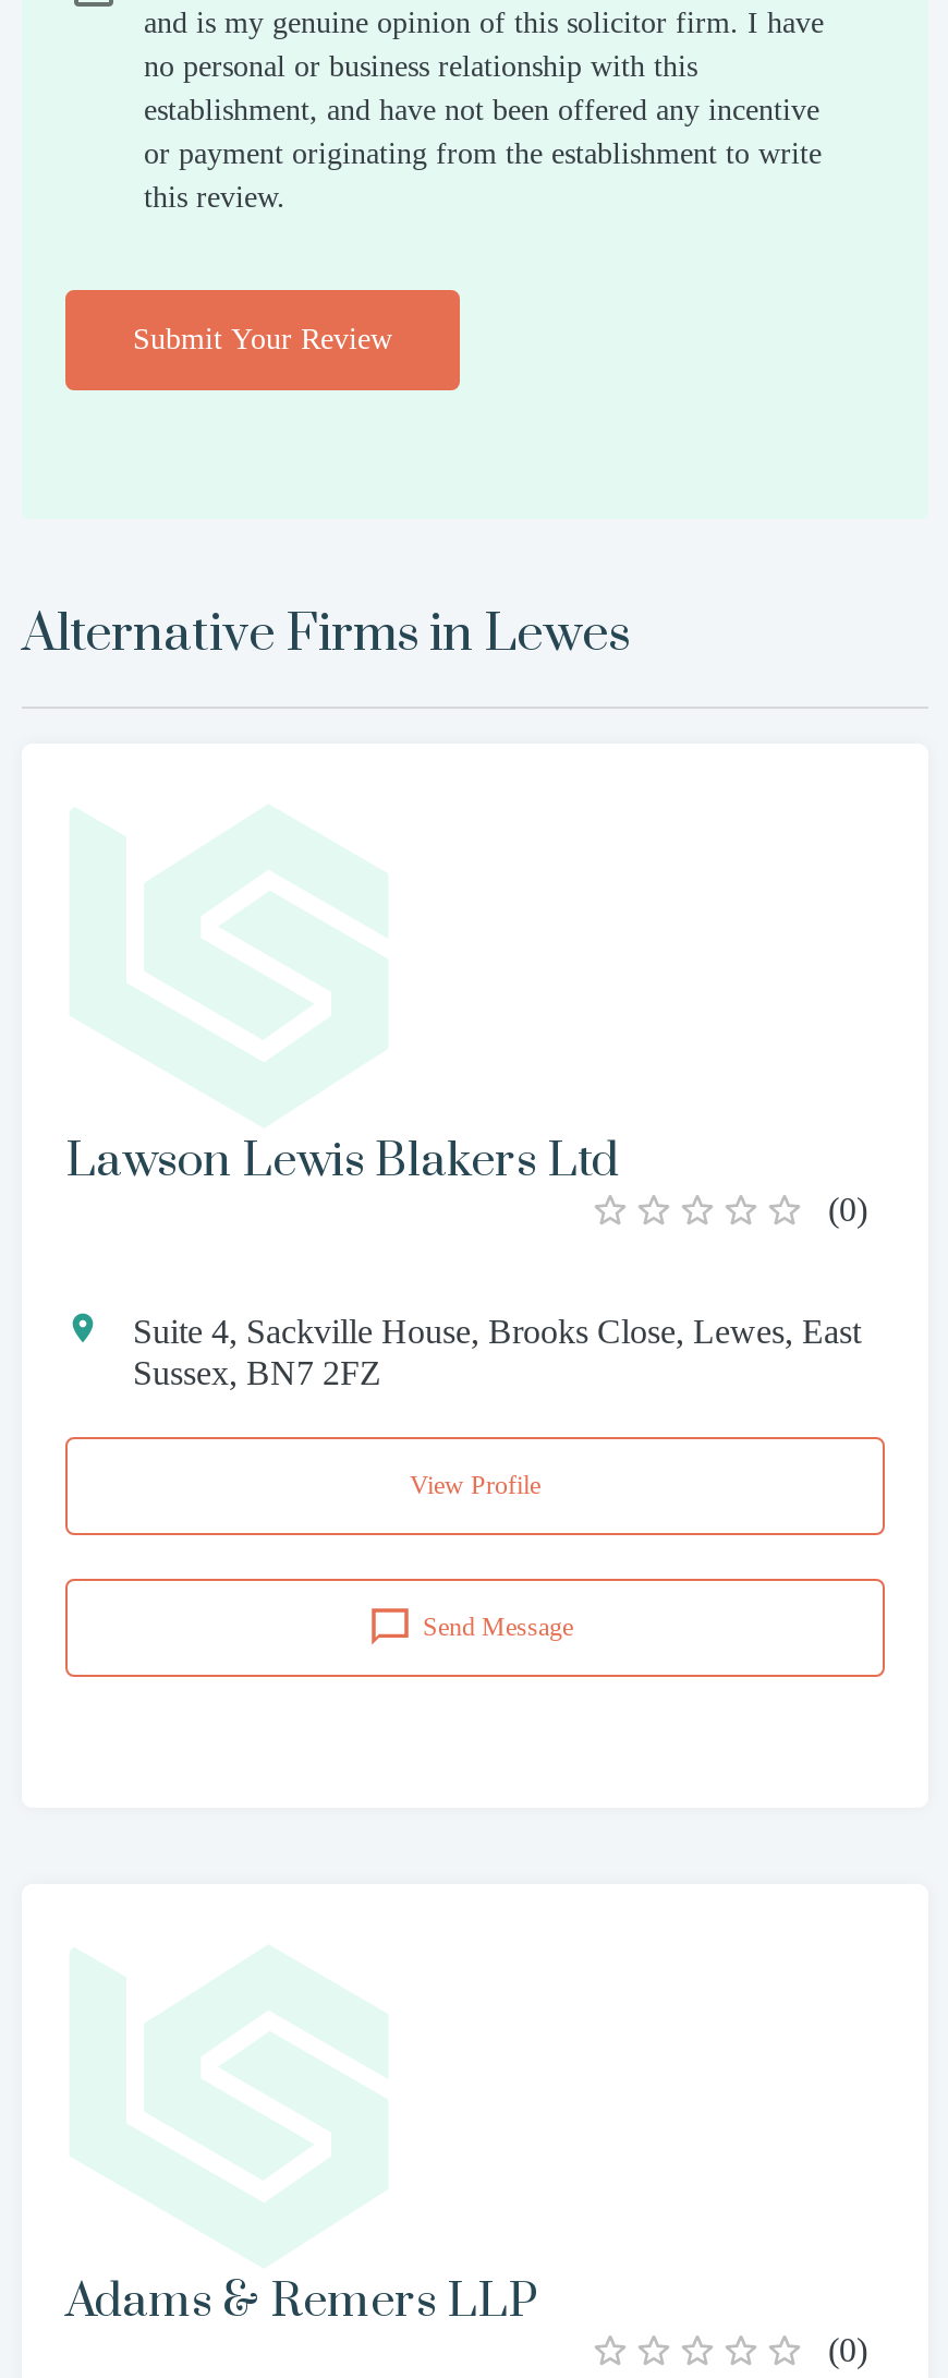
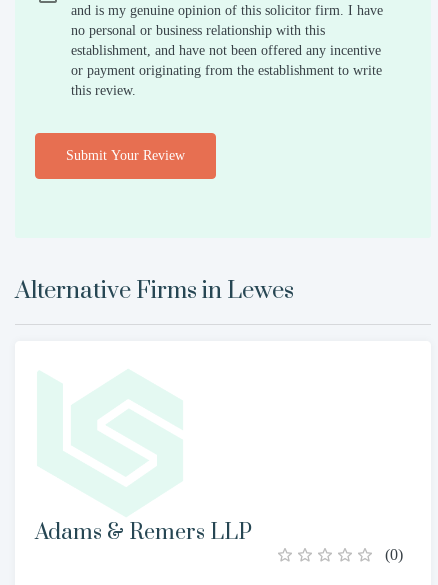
- Lawson Lewis Blakers Ltd
- (0)
- Suite 4, Sackville House, Brooks Close, Lewes, East
- Sussex, BN7 2FZ
- View Profile

- Send Message
